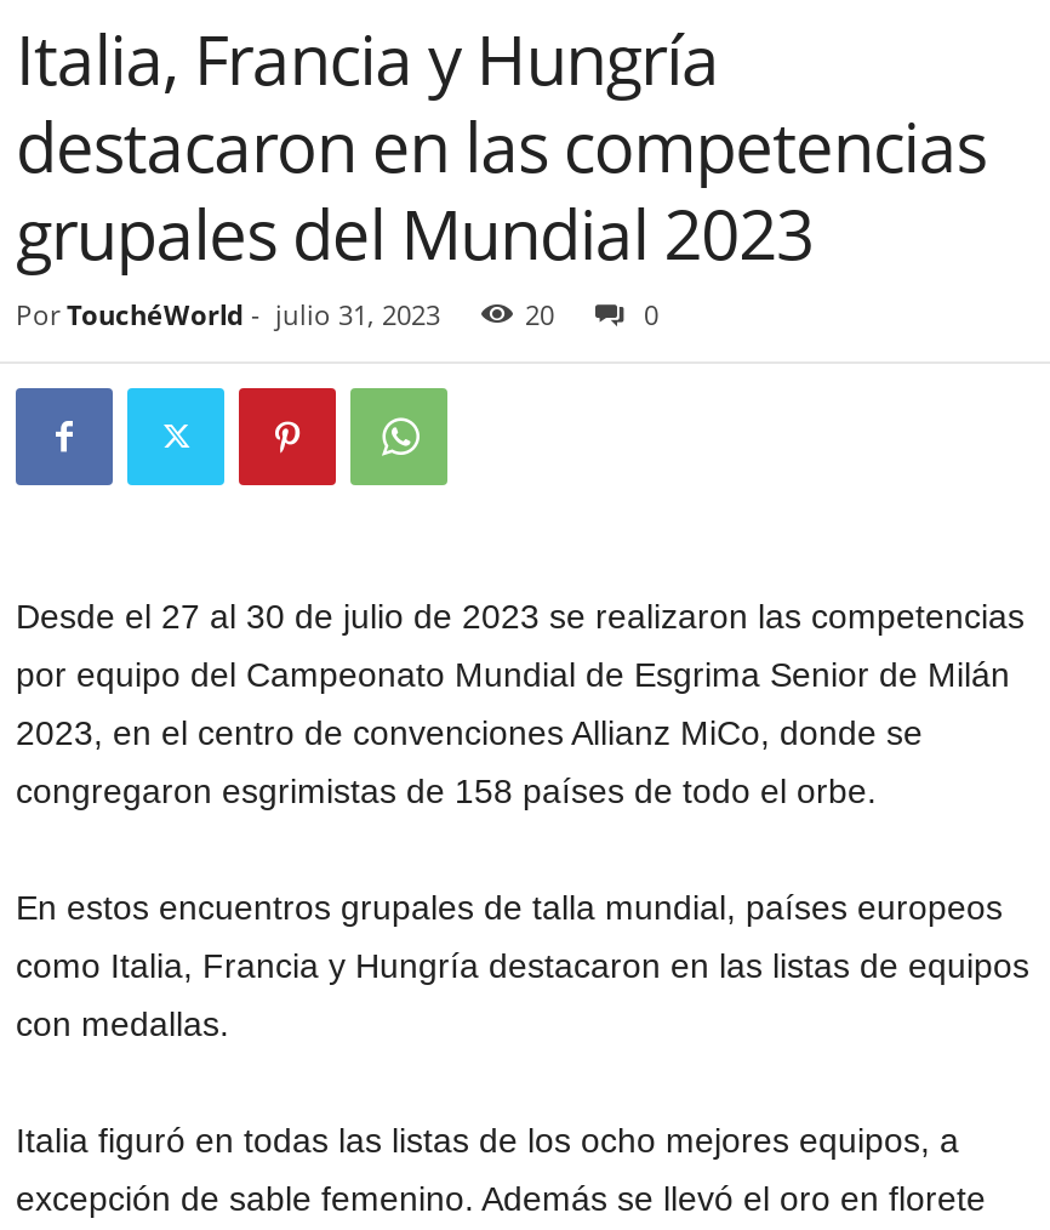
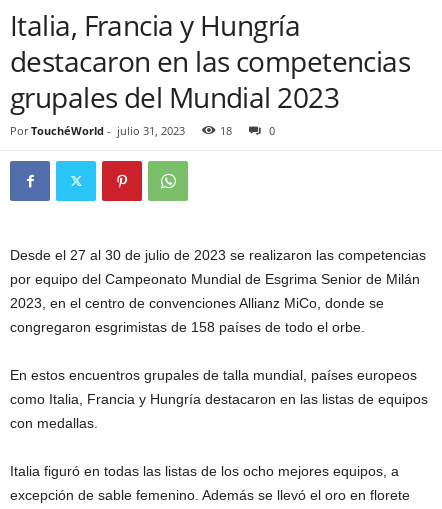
- 20
+ 18
